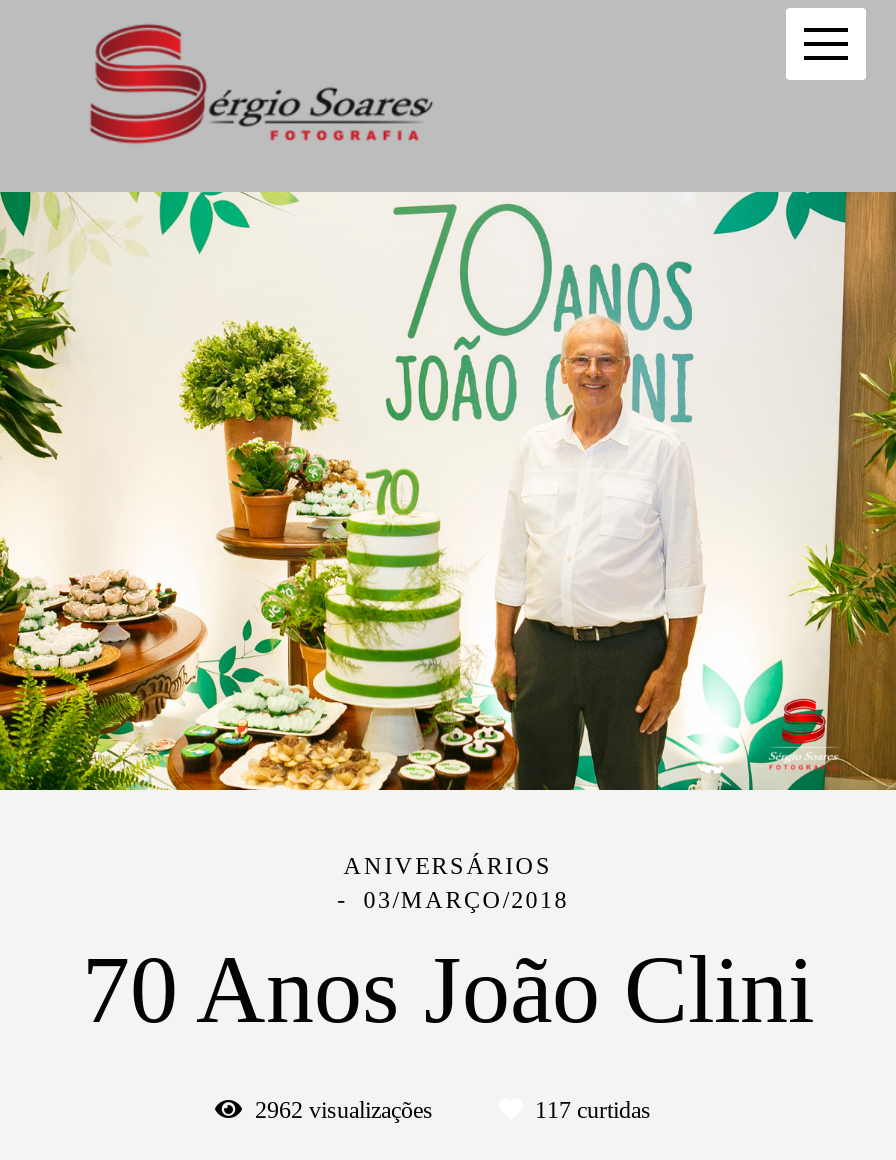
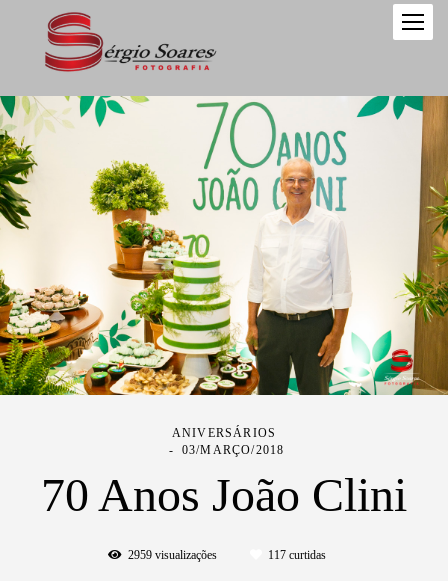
- 2962 visualizações
+ 2959 visualizações
